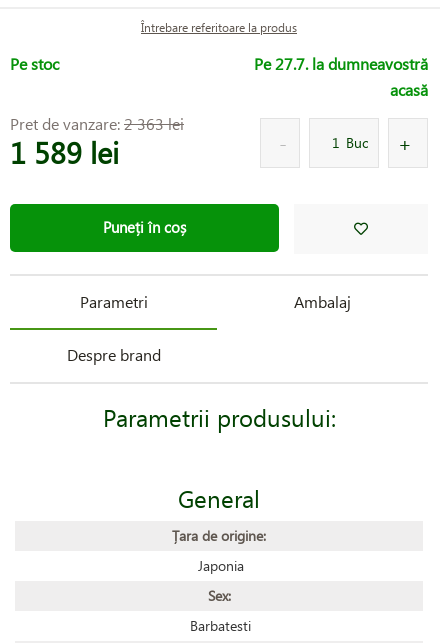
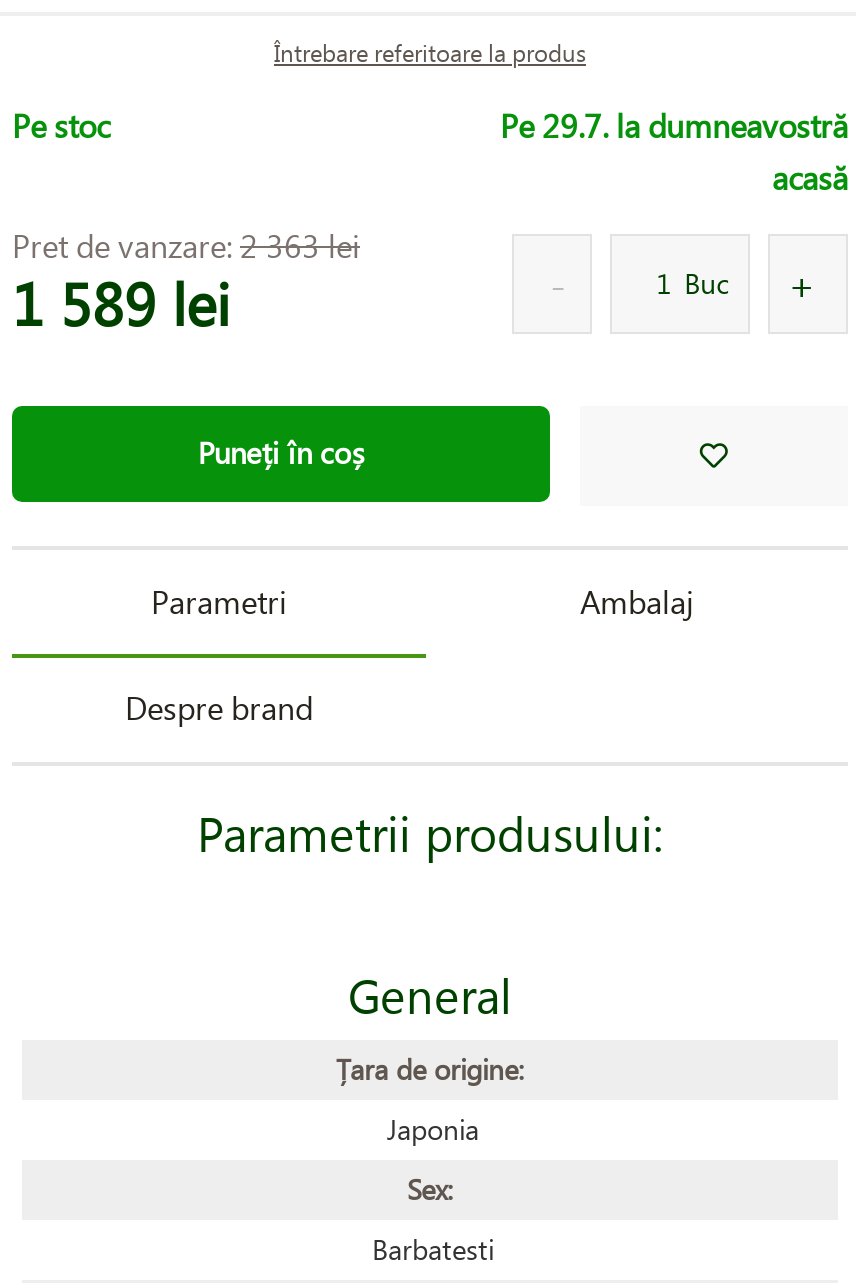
- Pe 27.7. la dumneavostră
+ Pe 29.7. la dumneavostră
